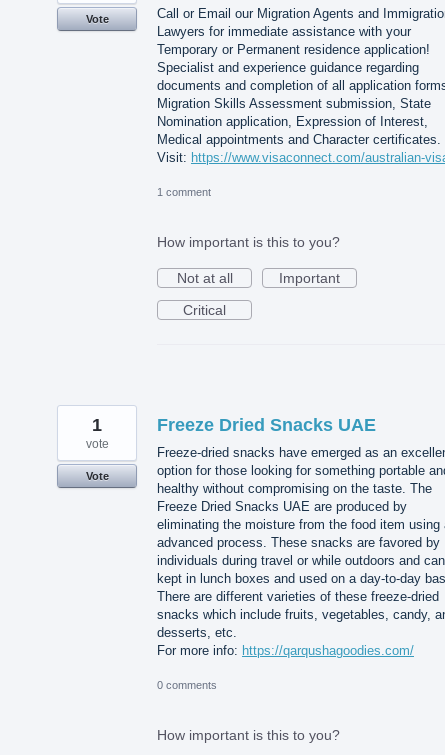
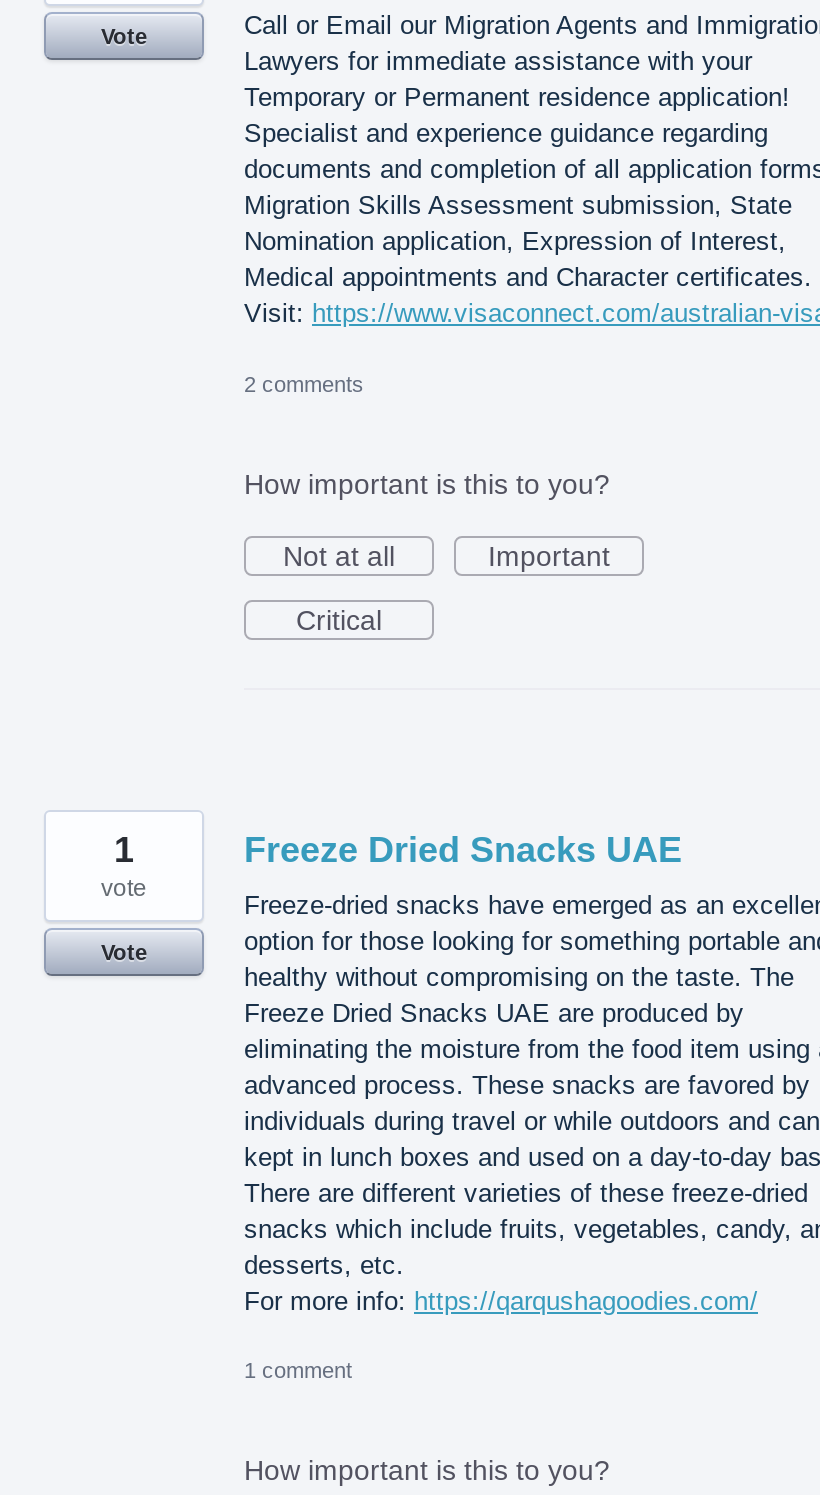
- 1 comment
+ 2 comments

- 0 comments
+ 1 comment
